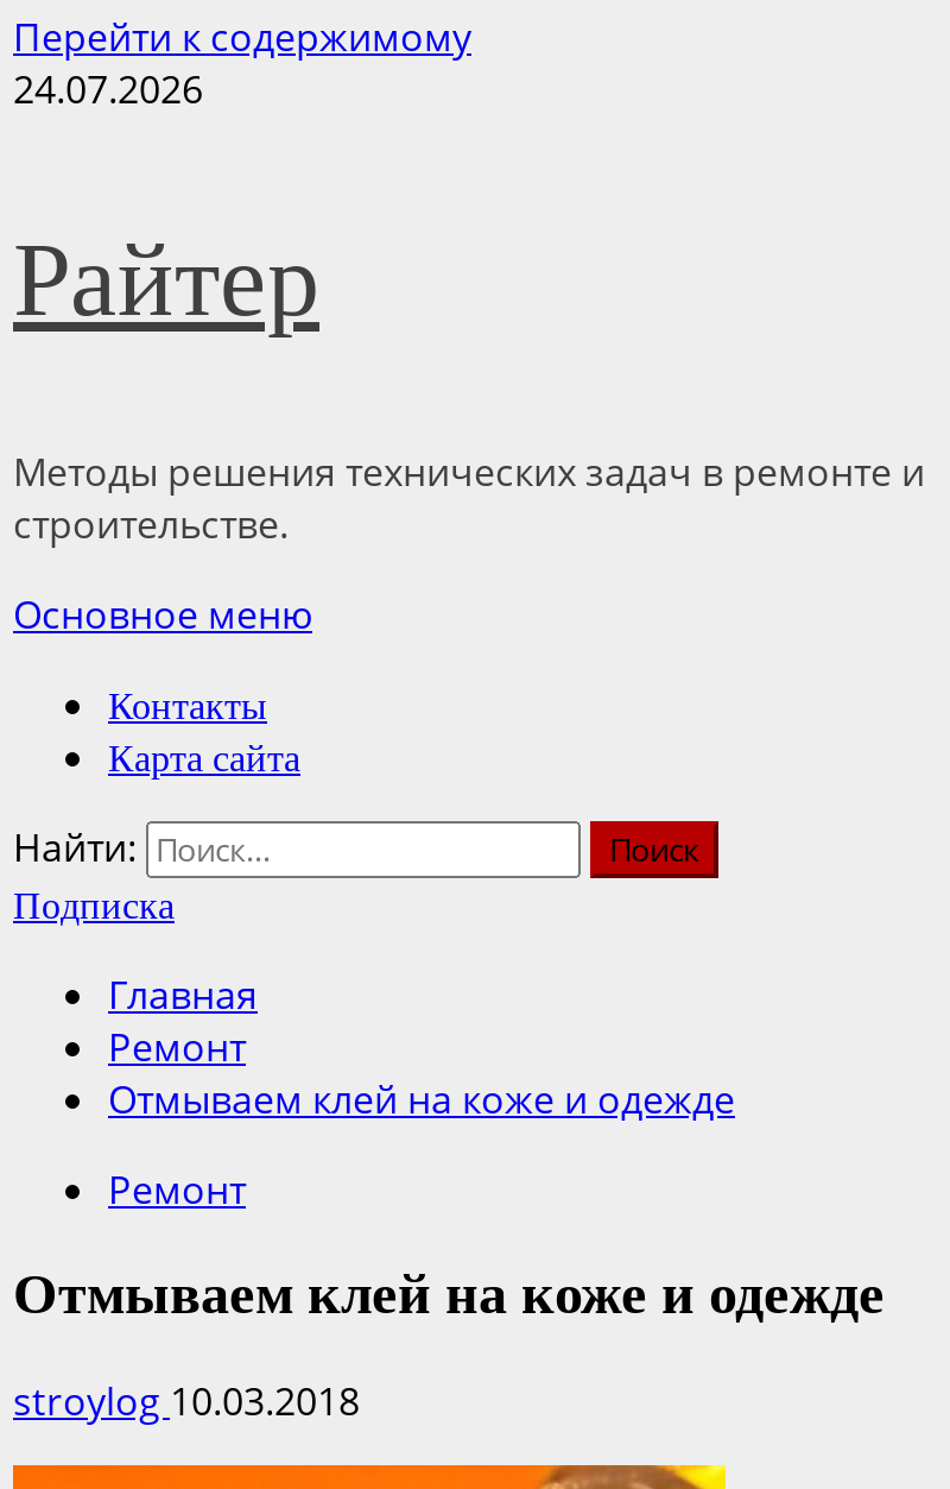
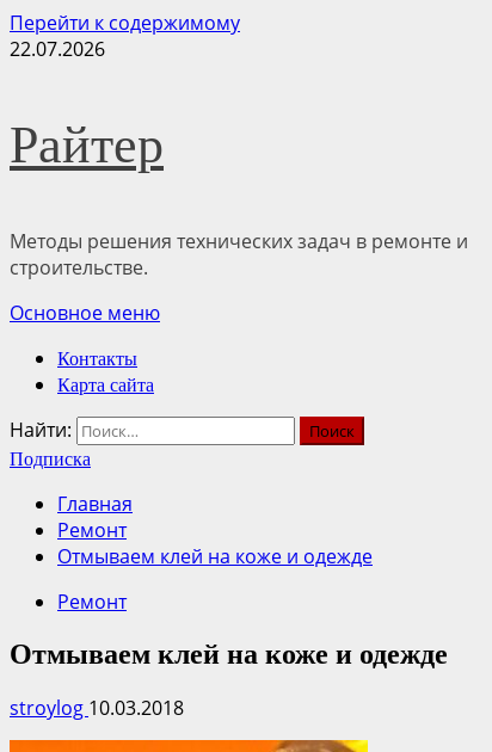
- 24.07.2026
+ 22.07.2026
